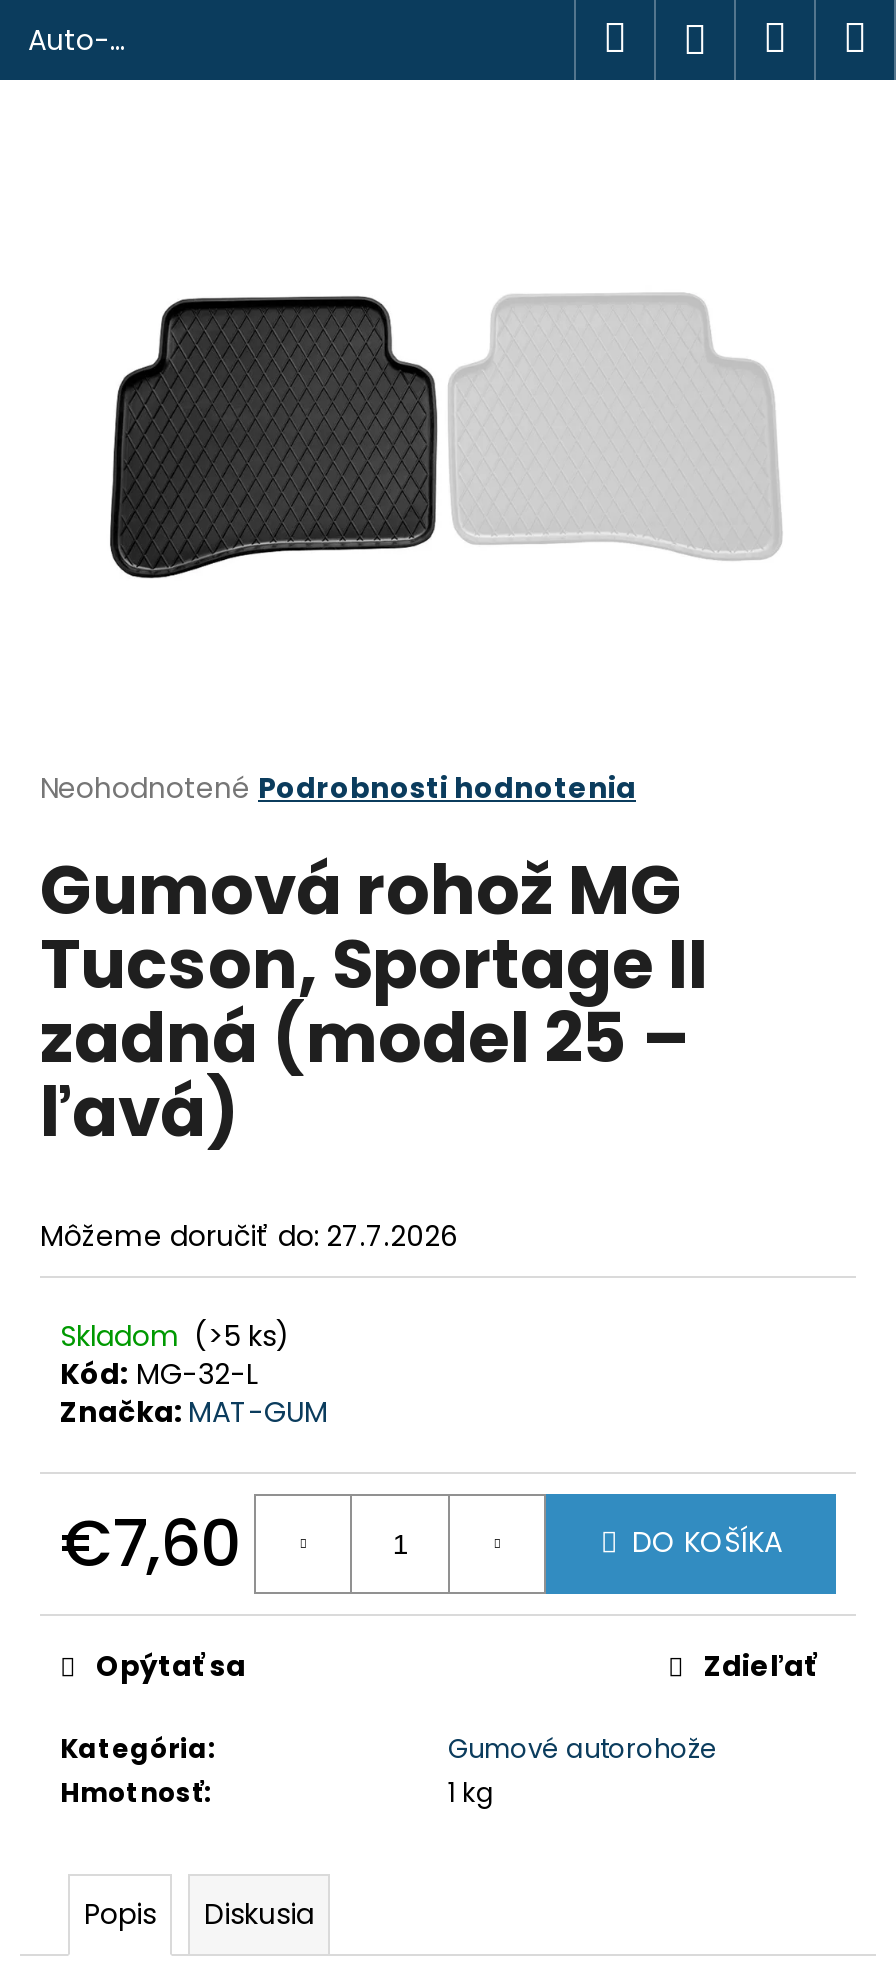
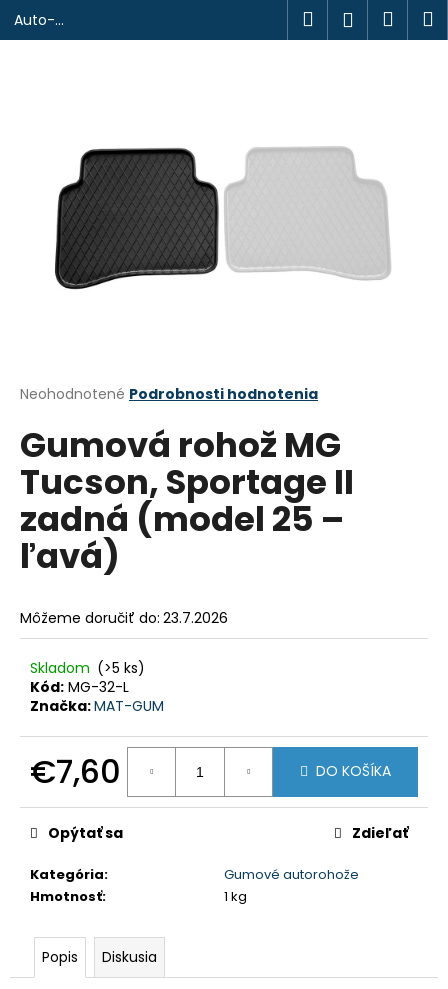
- Môžeme doručiť do: 27.7.2026
+ Môžeme doručiť do: 23.7.2026
